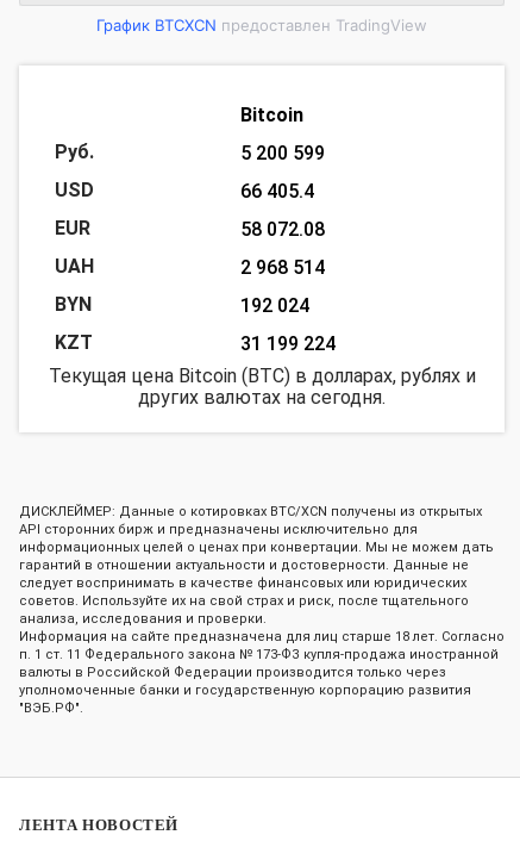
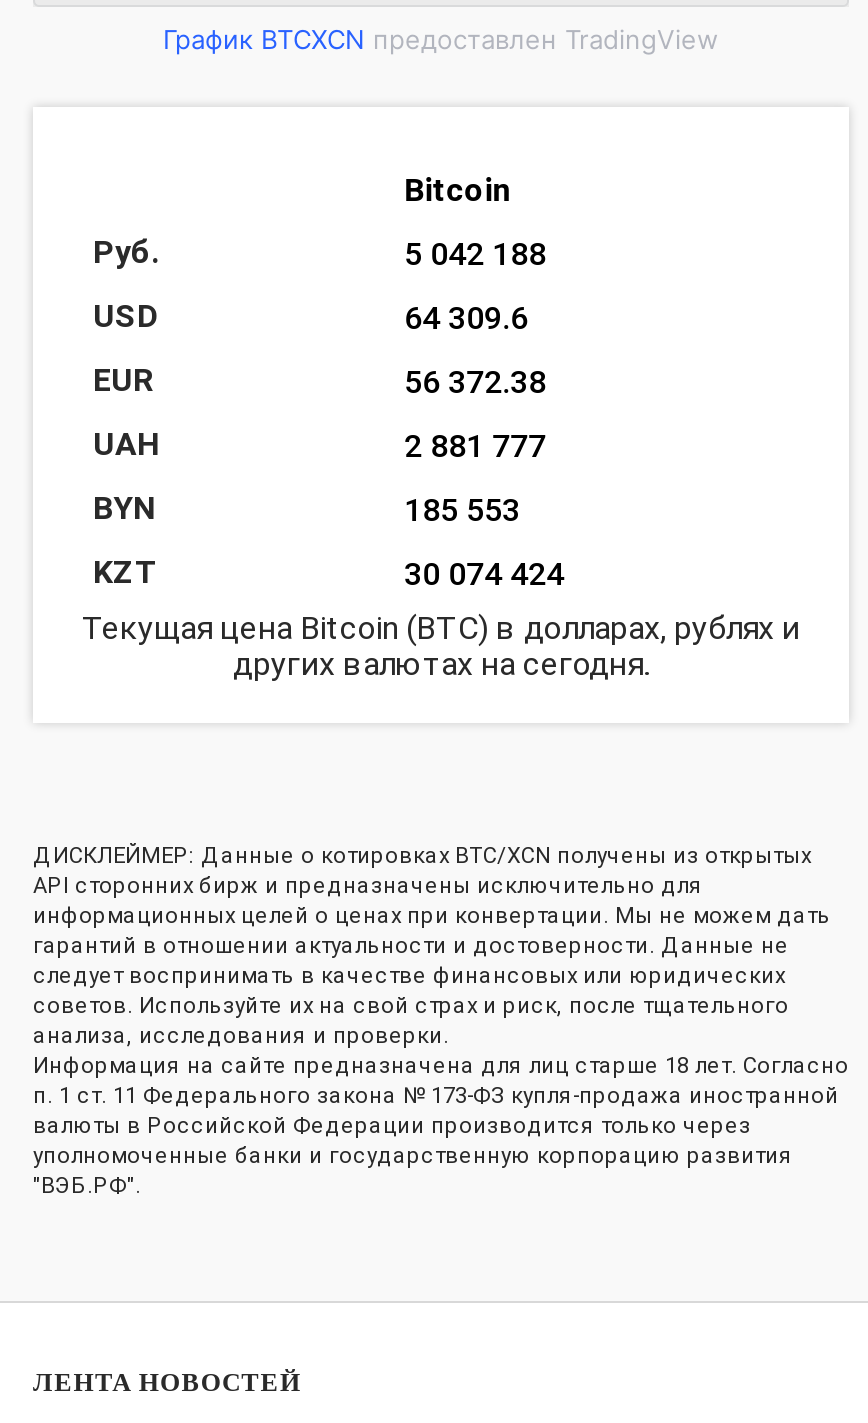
- 5 200 599
+ 5 042 188

- 66 405.4
+ 64 309.6

- 58 072.08
+ 56 372.38

- 2 968 514
+ 2 881 777

- 192 024
+ 185 553

- 31 199 224
+ 30 074 424
